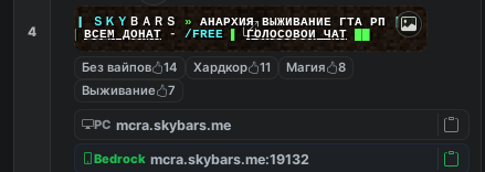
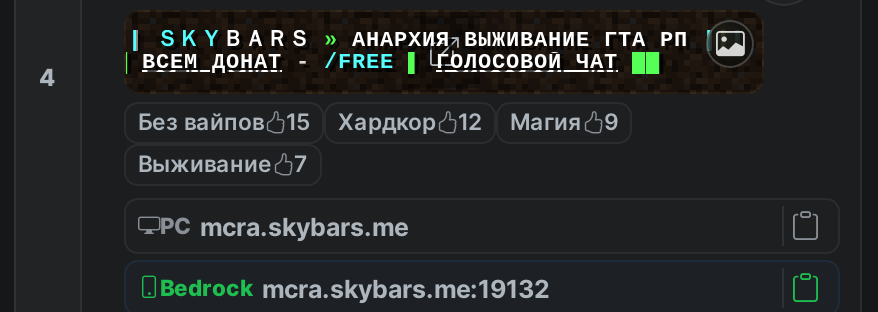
- 14
+ 15

- 11
+ 12

- 8
+ 9
